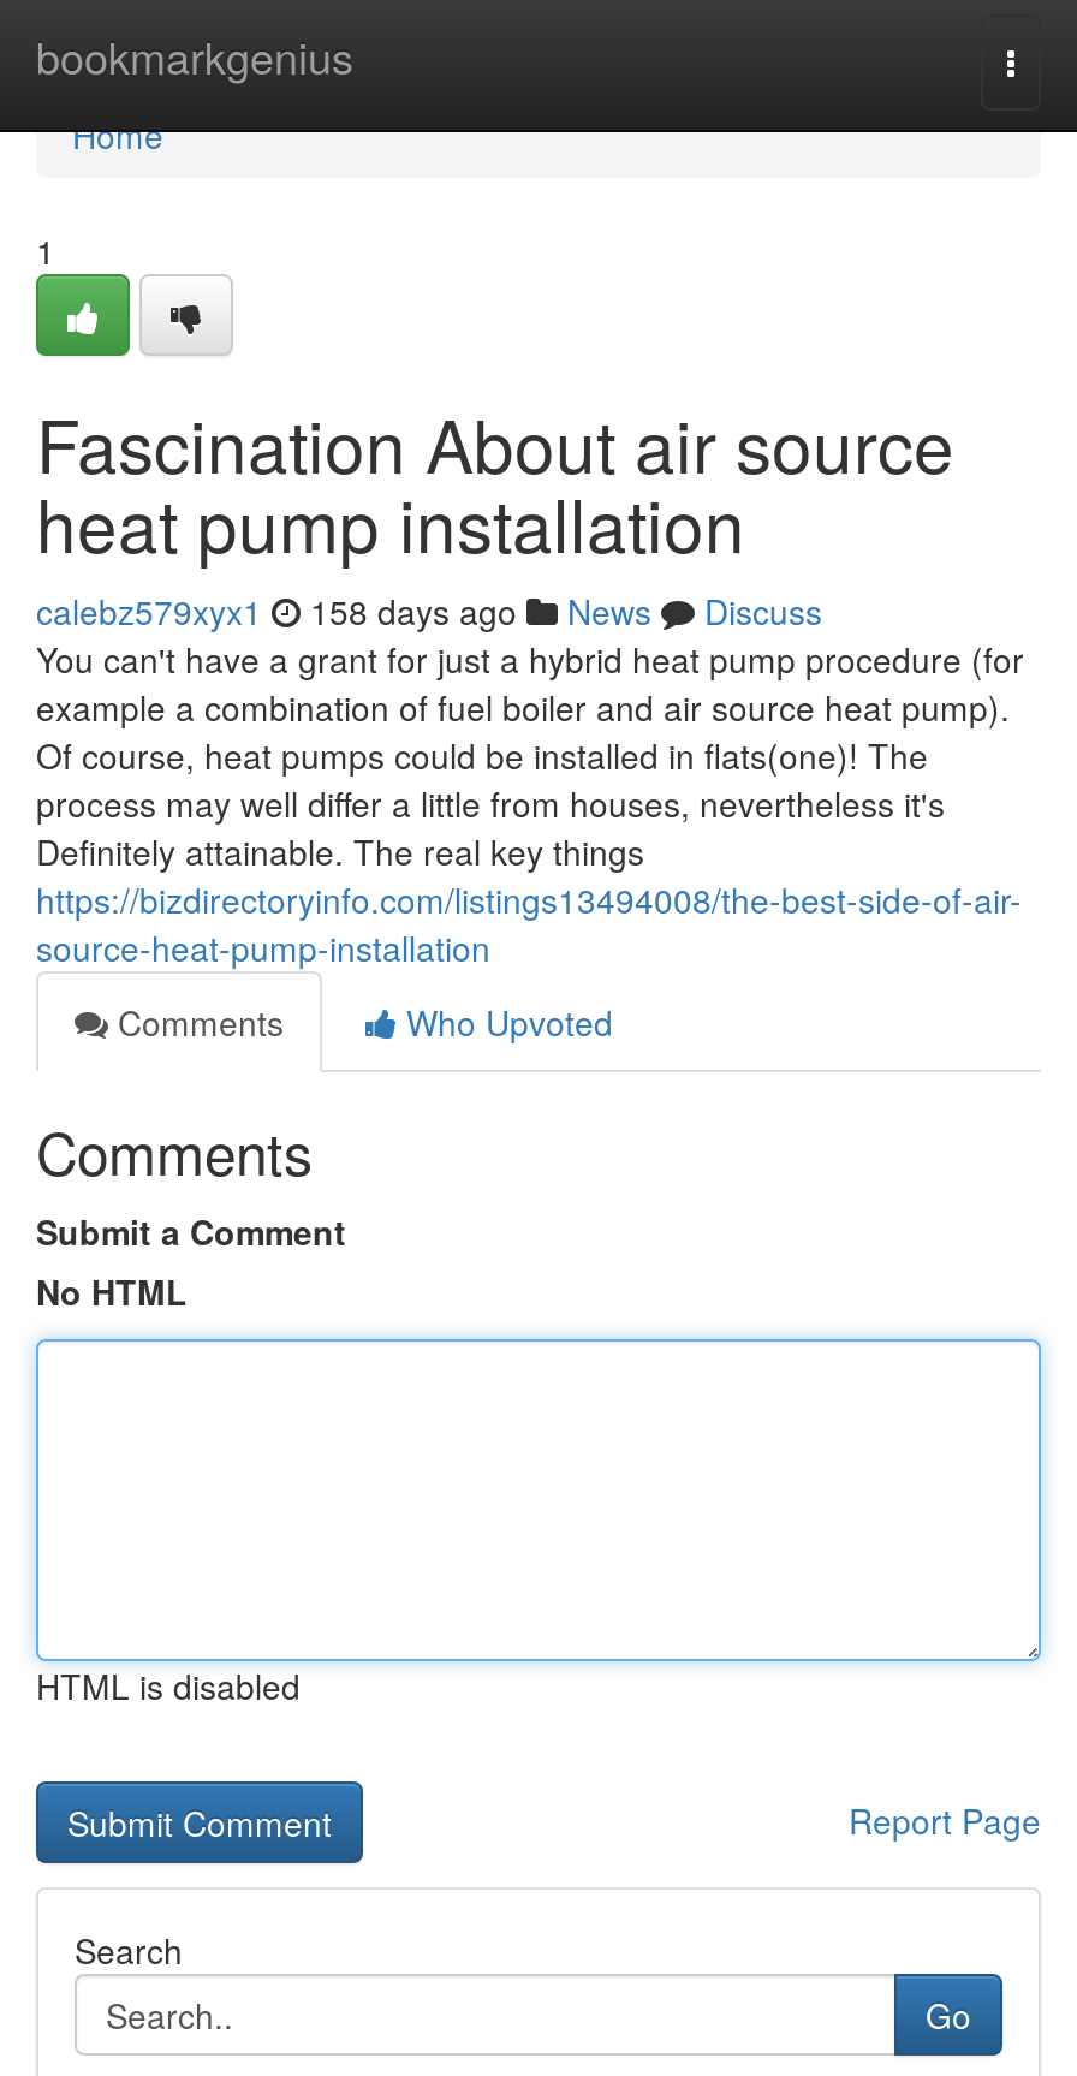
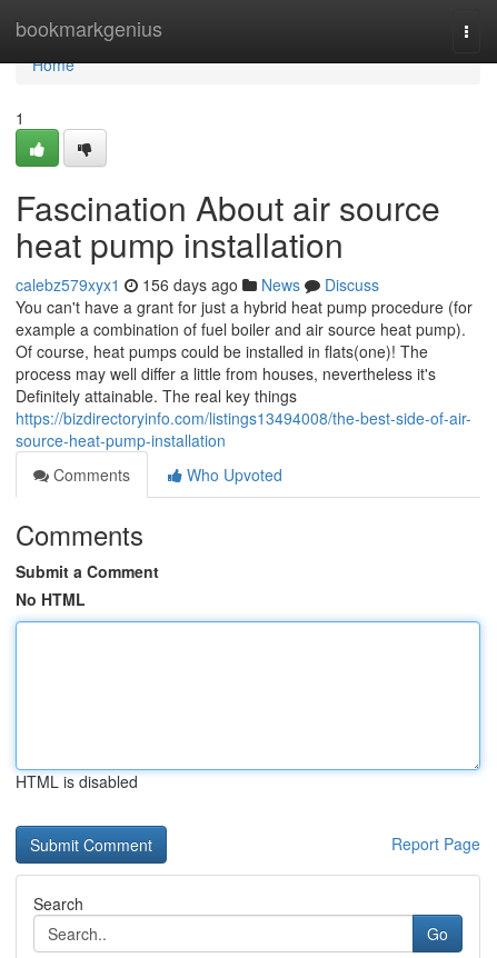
- calebz579xyx1 158 days ago News Discuss
+ calebz579xyx1 156 days ago News Discuss
